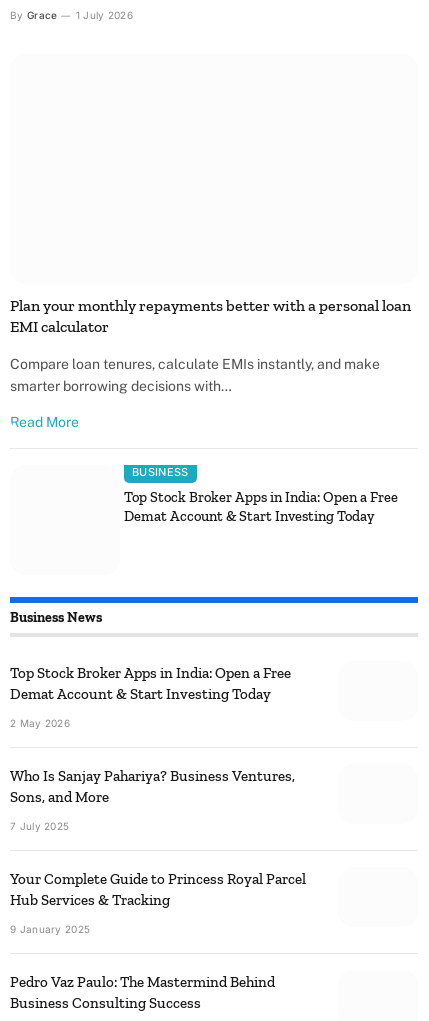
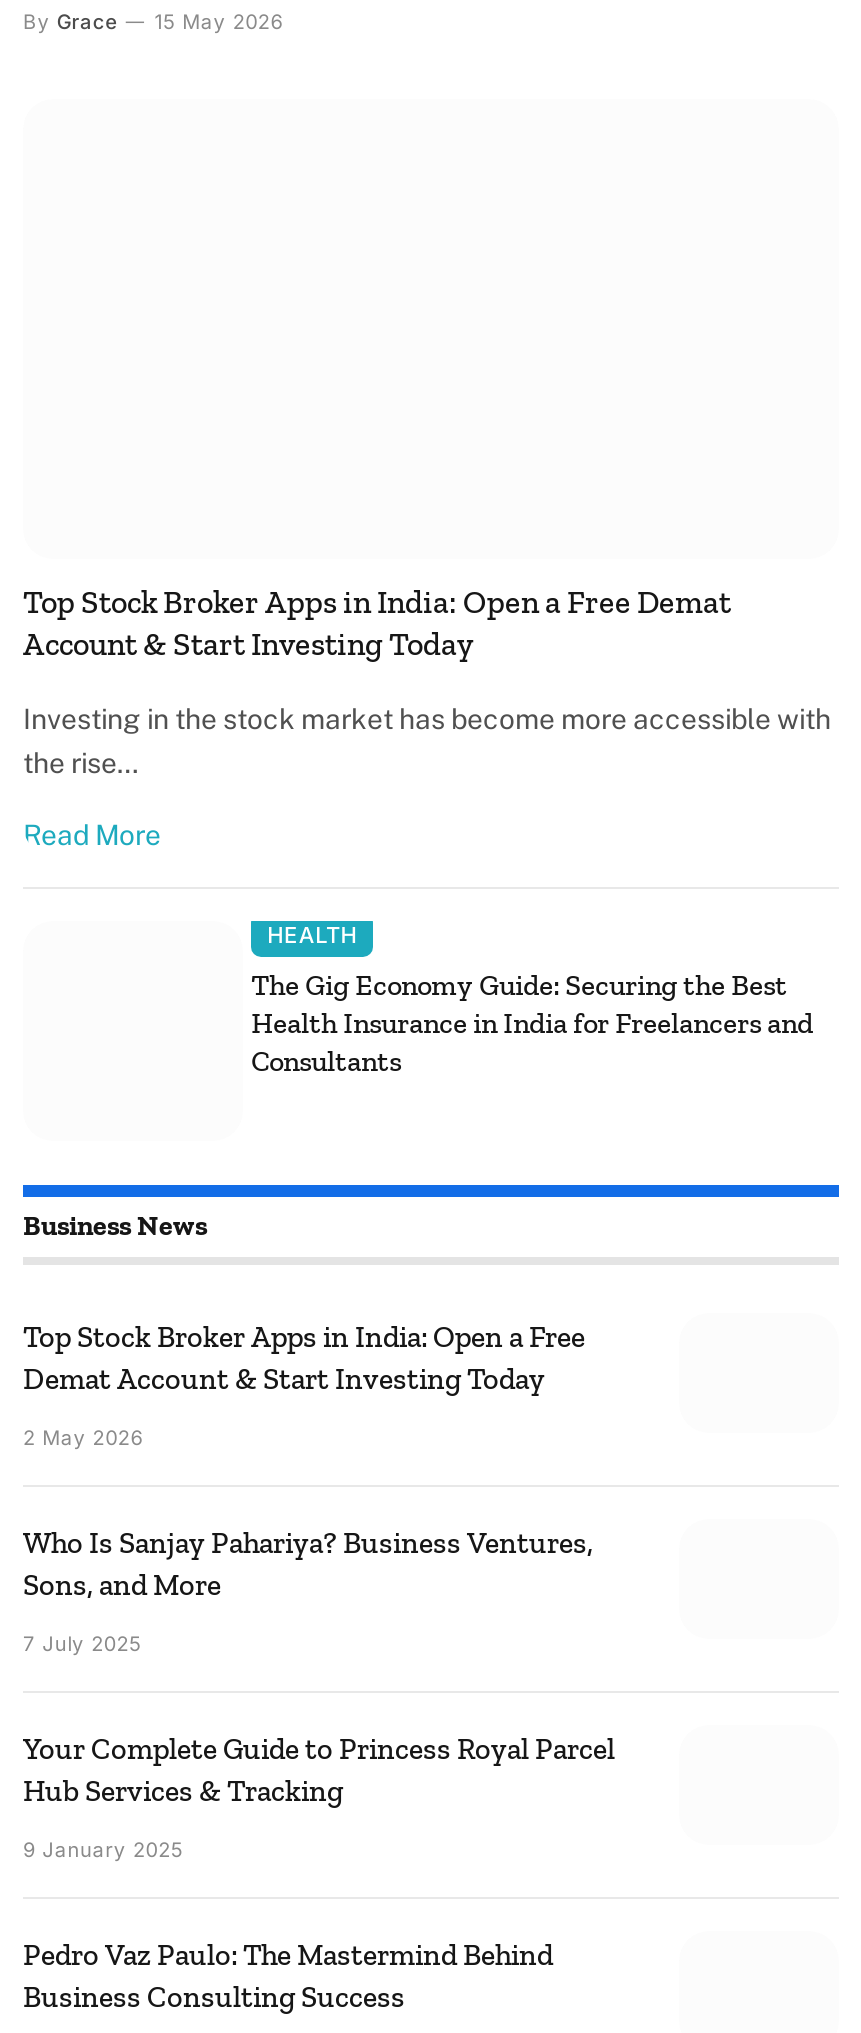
- By Grace 1 July 2026
+ By Grace 15 May 2026

- Plan your monthly repayments better with a personal loan
- EMI calculator
+ Top Stock Broker Apps in India: Open a Free Demat
+ Account & Start Investing Today

- Compare loan tenures, calculate EMIs instantly, and make
- smarter borrowing decisions with…
+ Investing in the stock market has become more accessible with
+ the rise…

- BUSINESS
+ HEALTH

- Top Stock Broker Apps in India: Open a Free
- Demat Account & Start Investing Today
+ The Gig Economy Guide: Securing the Best
+ Health Insurance in India for Freelancers and
+ Consultants
